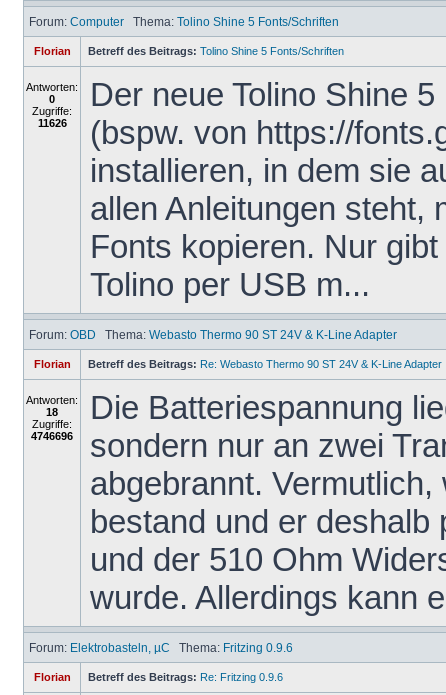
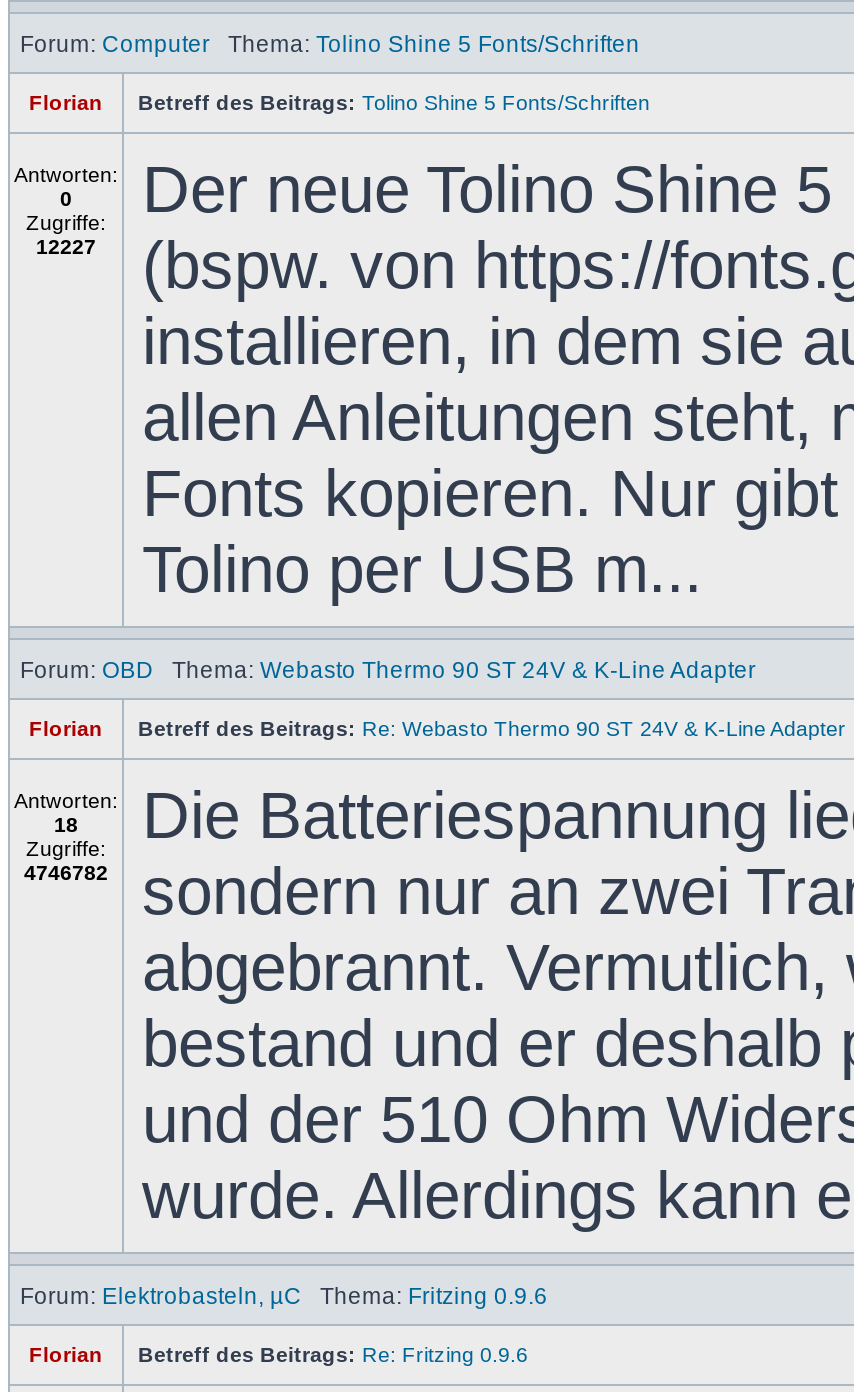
- 11626
+ 12227

- 4746696
+ 4746782
